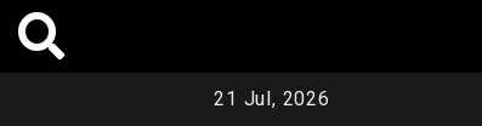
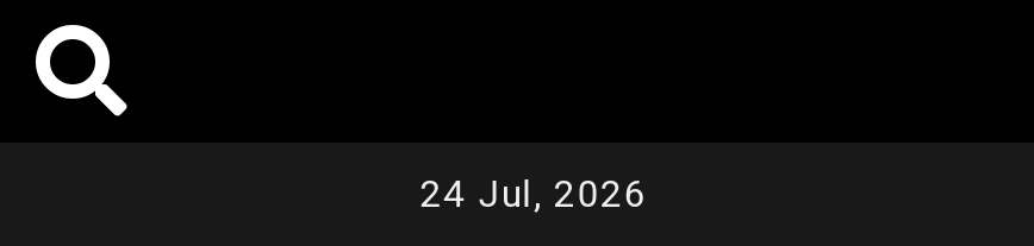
- 21 Jul, 2026
+ 24 Jul, 2026
